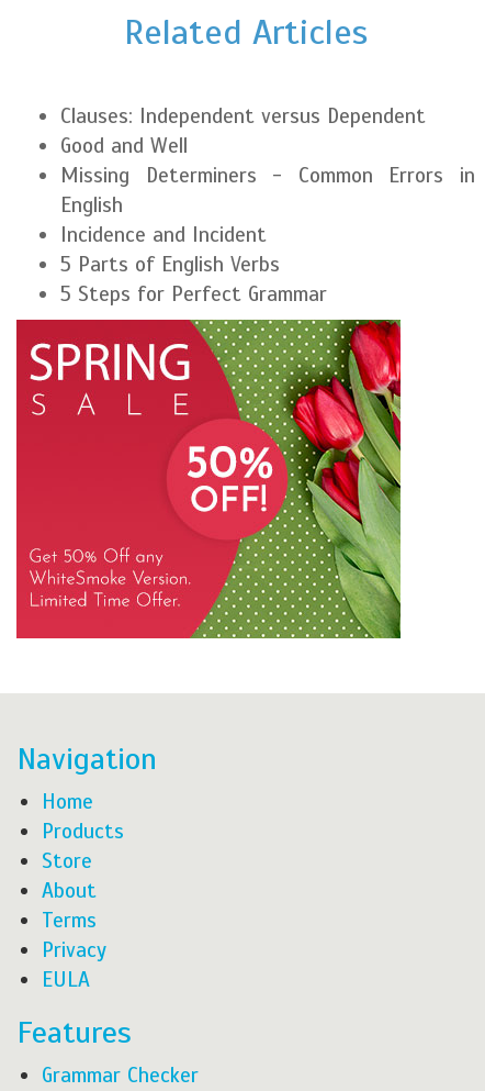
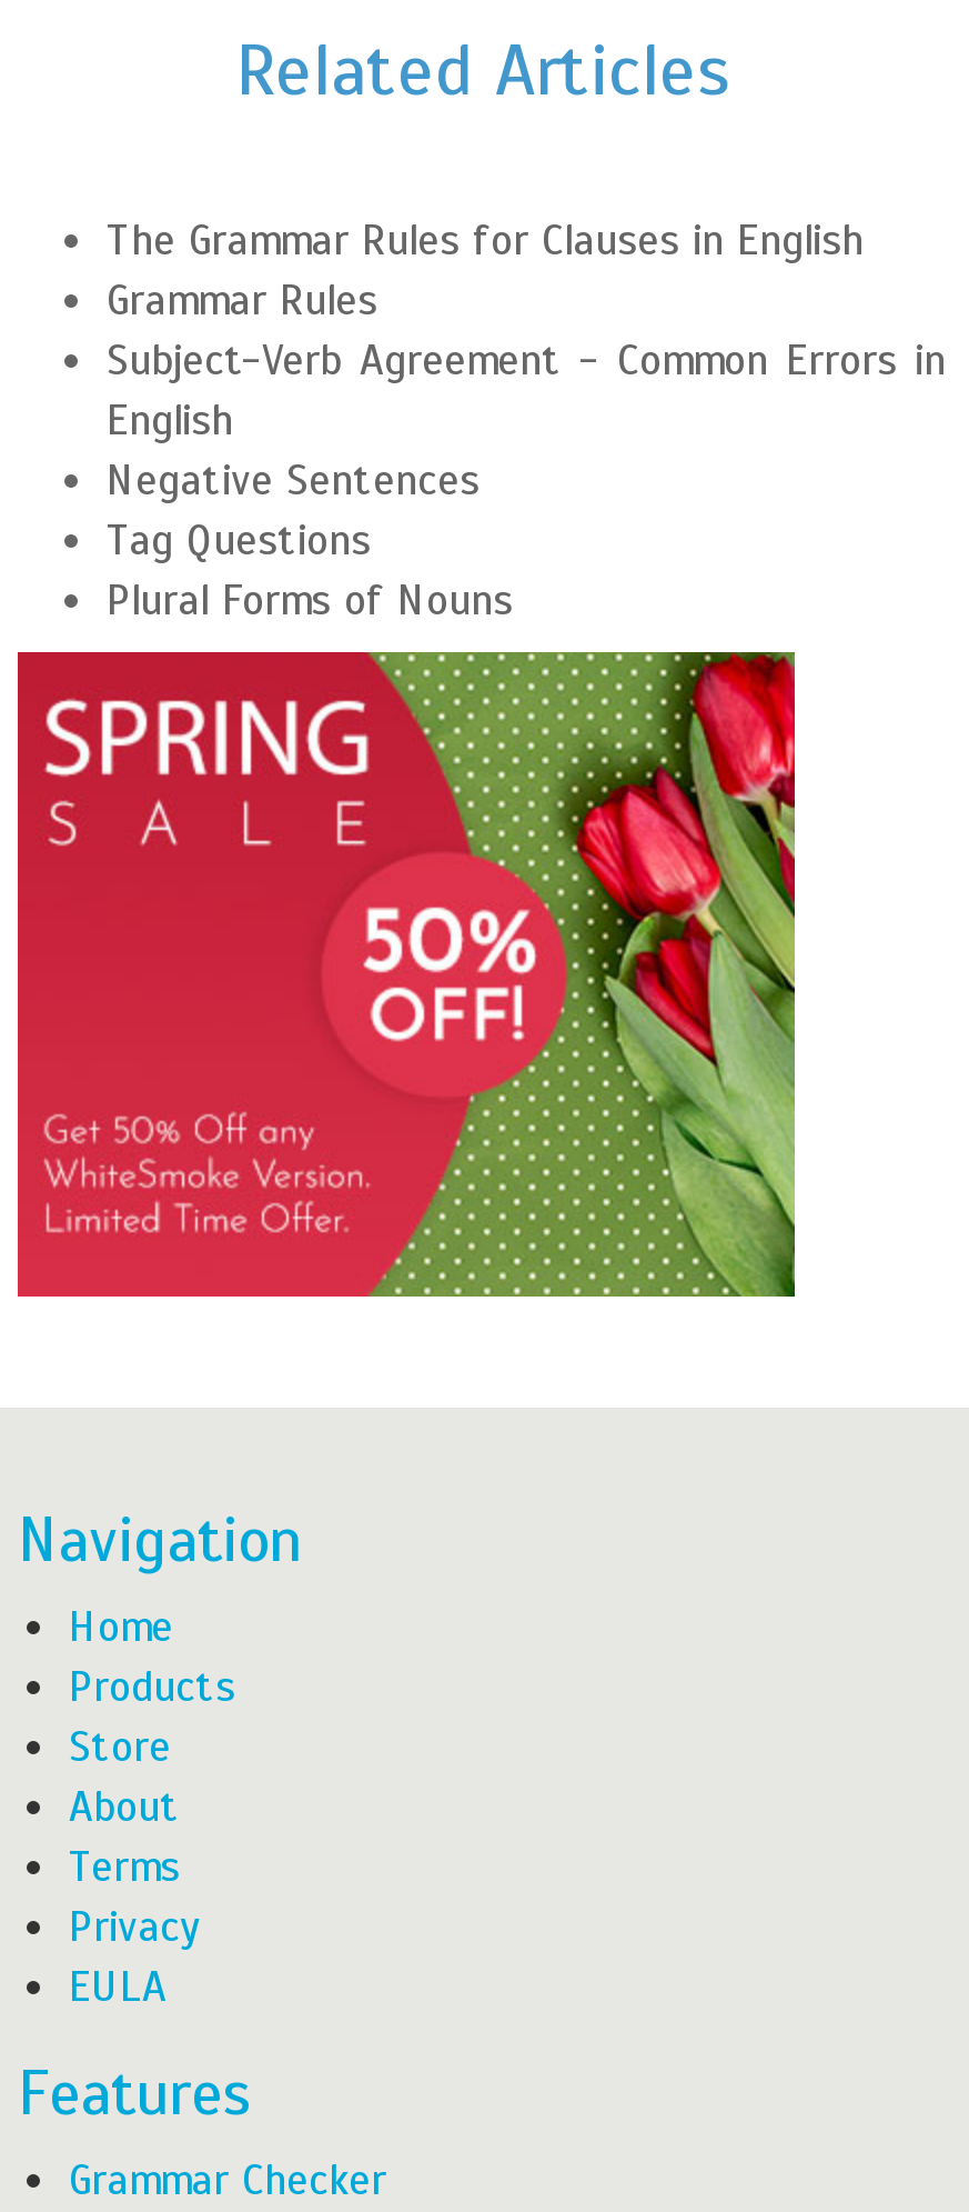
- Clauses: Independent versus Dependent
- Good and Well
- Missing Determiners - Common Errors in
+ The Grammar Rules for Clauses in English
+ Grammar Rules
+ Subject-Verb Agreement - Common Errors in

- Incidence and Incident
- 5 Parts of English Verbs
- 5 Steps for Perfect Grammar
+ Negative Sentences
+ Tag Questions
+ Plural Forms of Nouns
